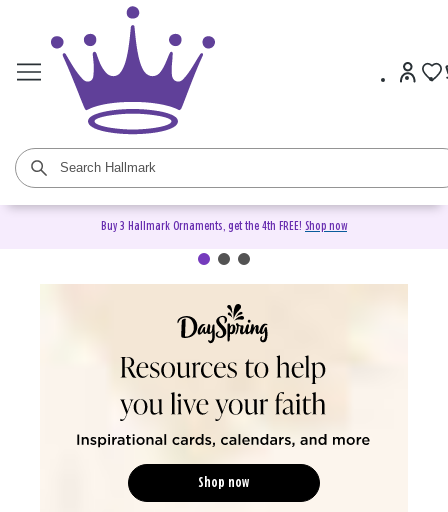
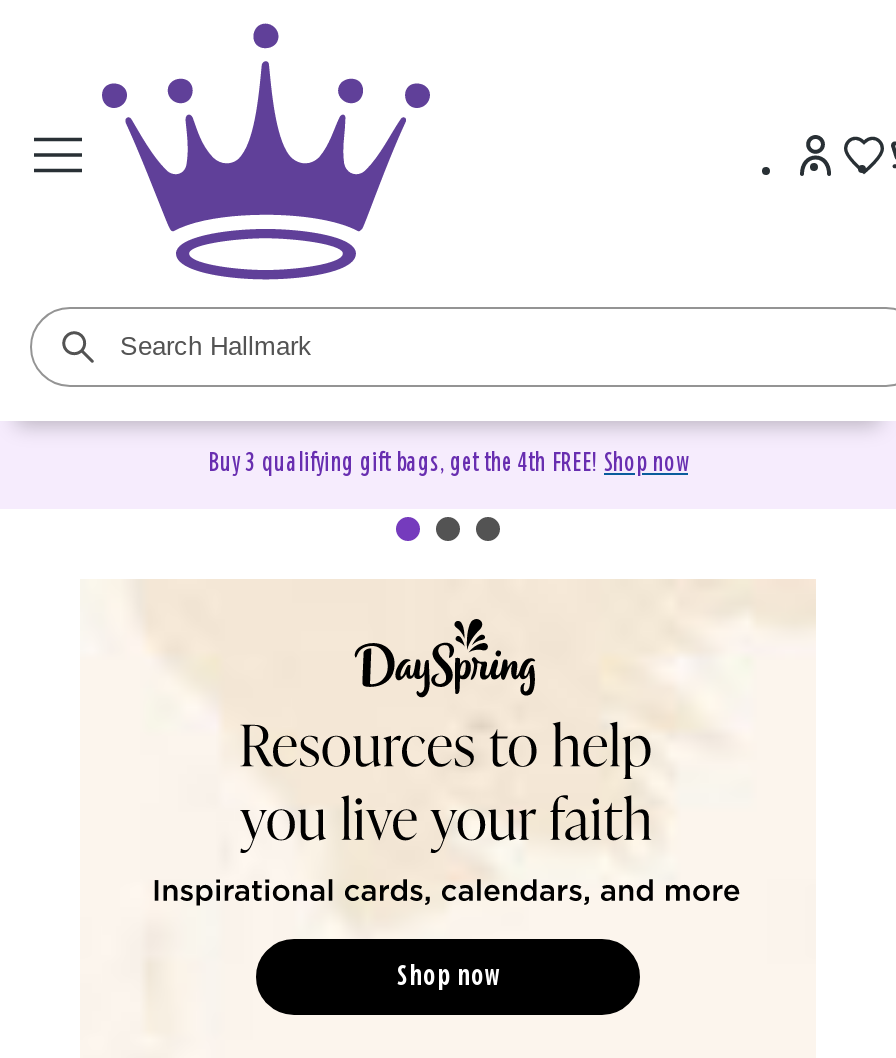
- Buy 3 Hallmark Ornaments, get the 4th FREE! Shop now
+ Buy 3 qualifying gift bags, get the 4th FREE! Shop now
